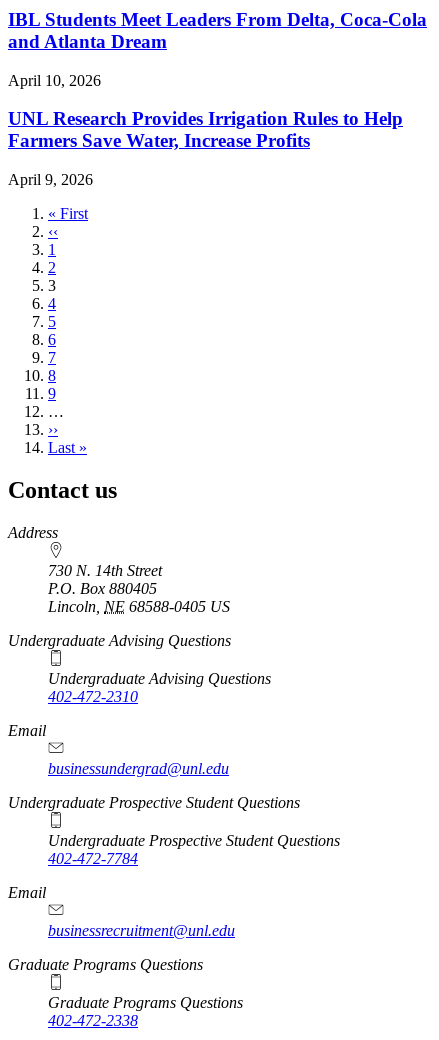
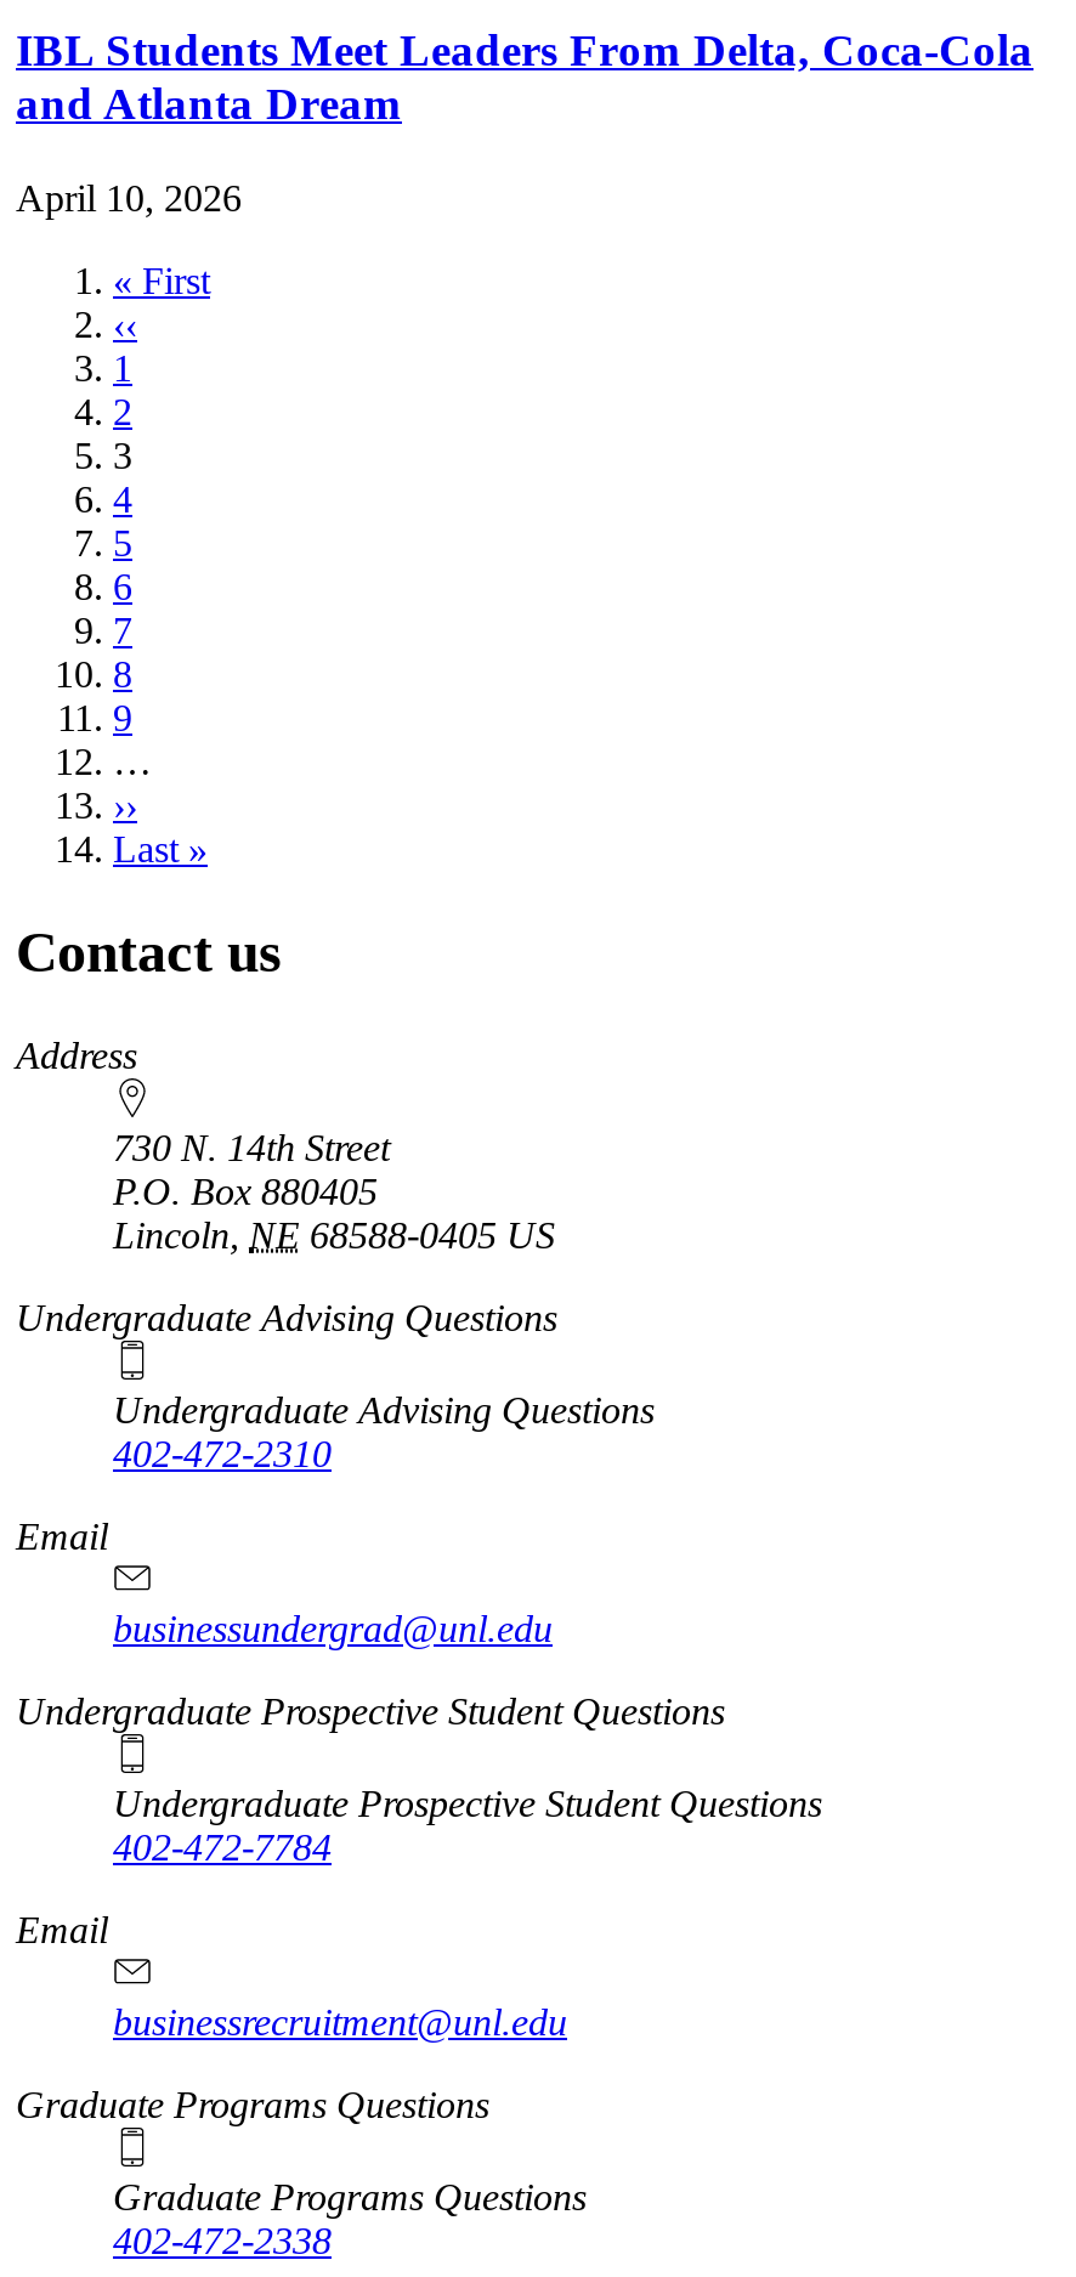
- UNL Research Provides Irrigation Rules to Help
- Farmers Save Water, Increase Profits
- April 9, 2026
